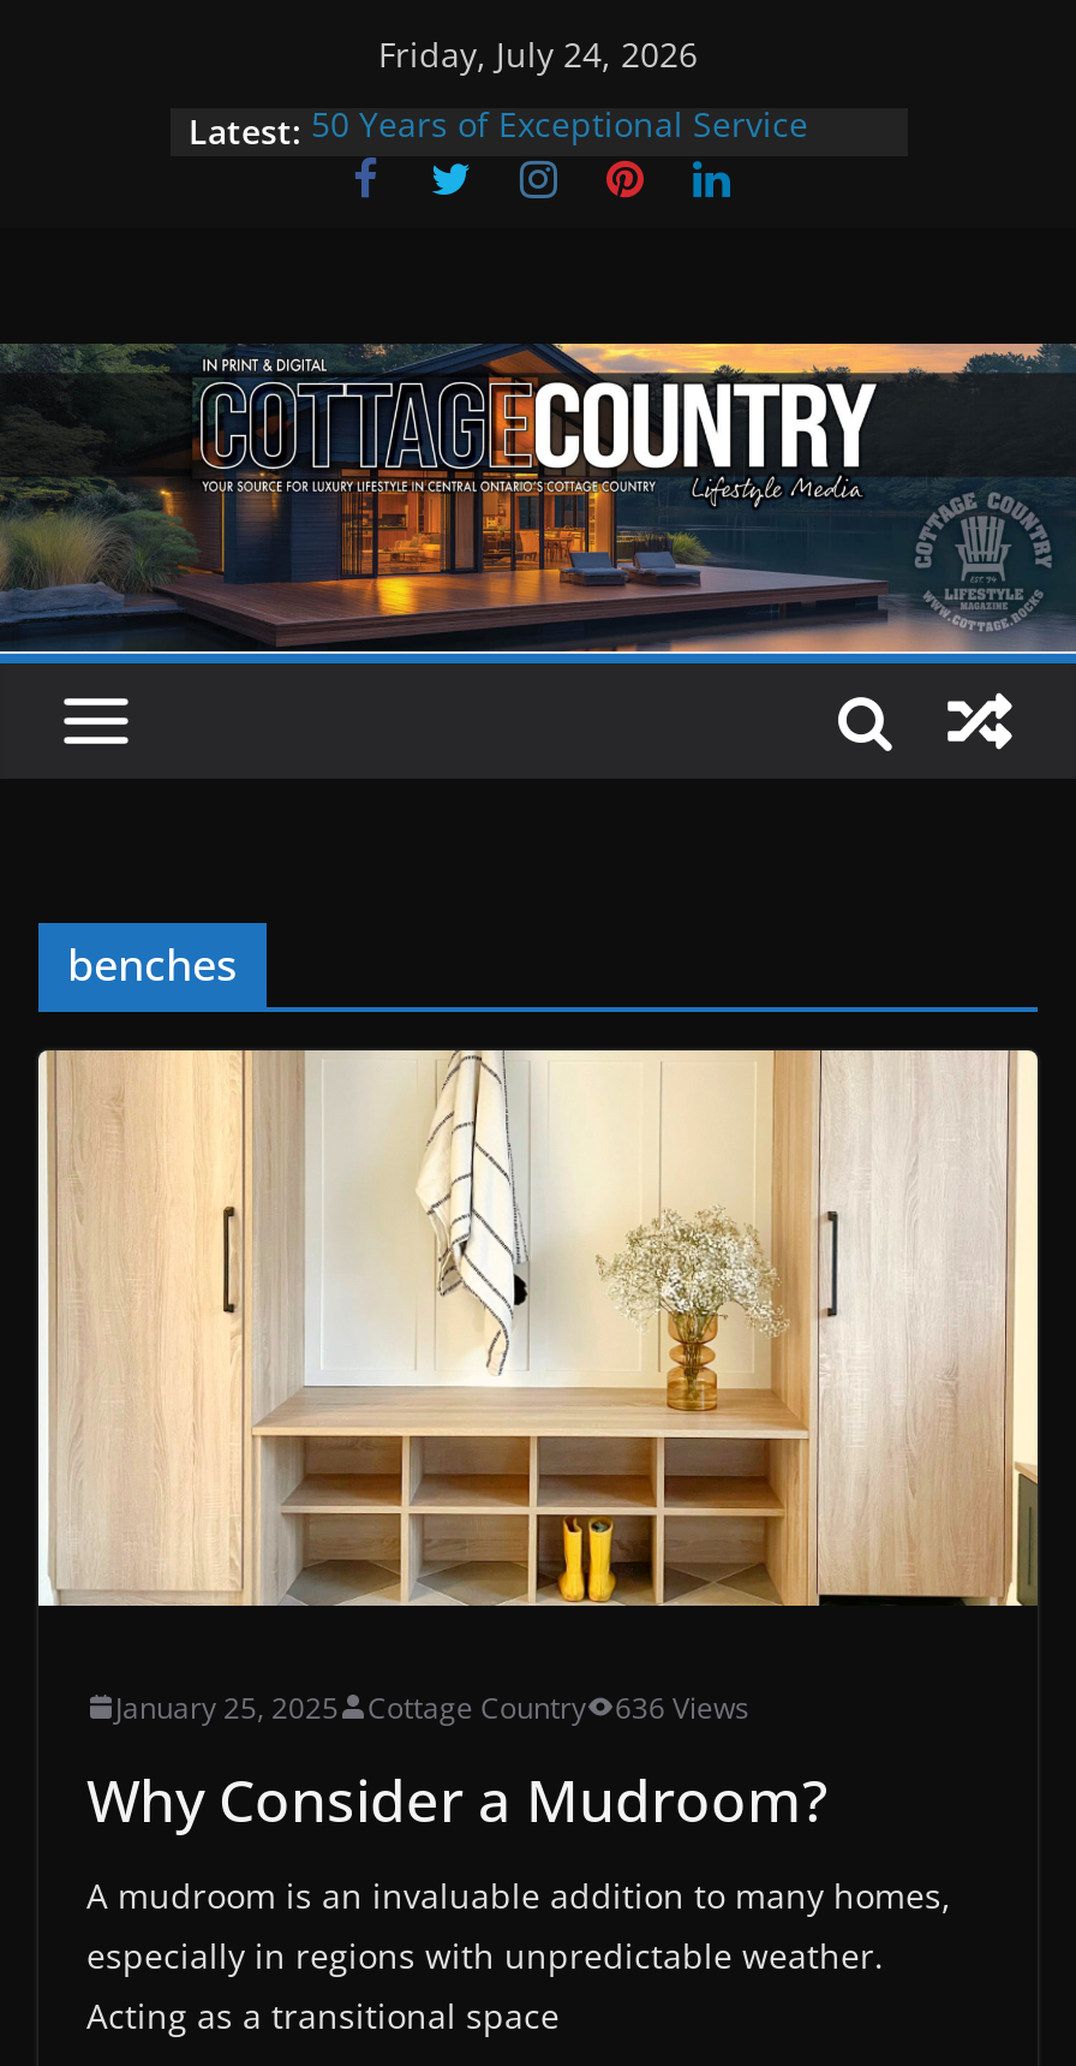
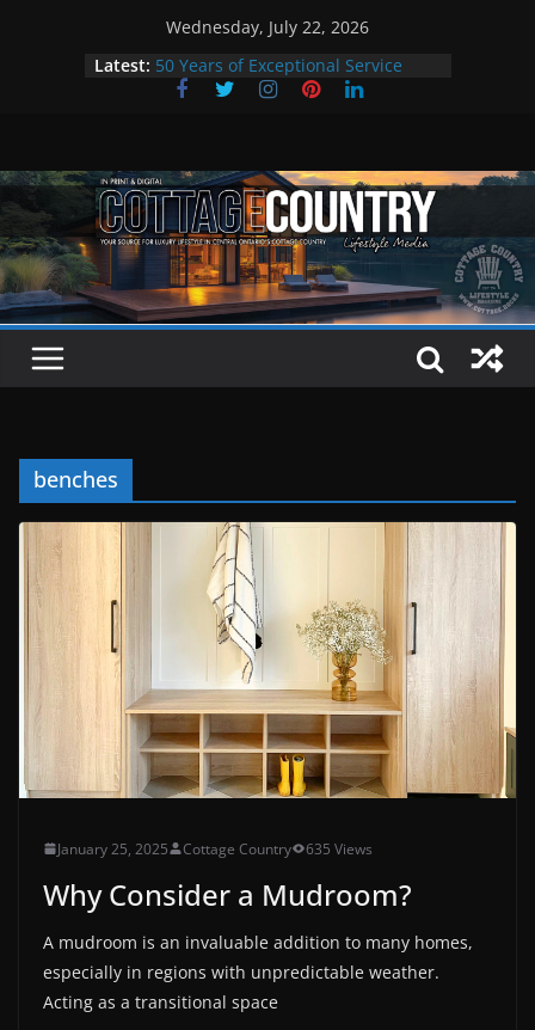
- Friday, July 24, 2026
+ Wednesday, July 22, 2026

- January 25, 2025 Cottage Country 636 Views
+ January 25, 2025 Cottage Country 635 Views
